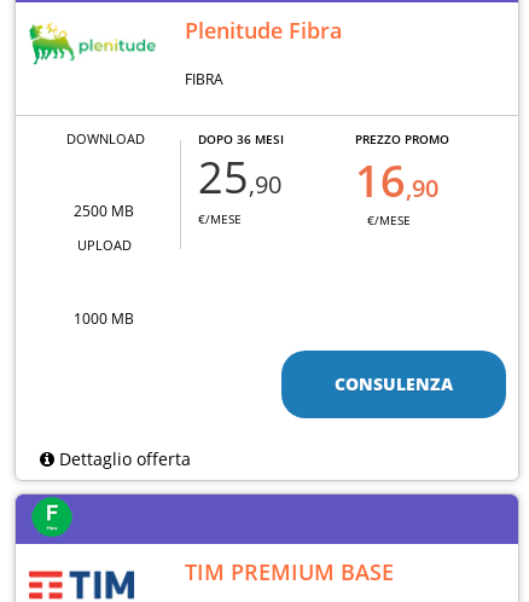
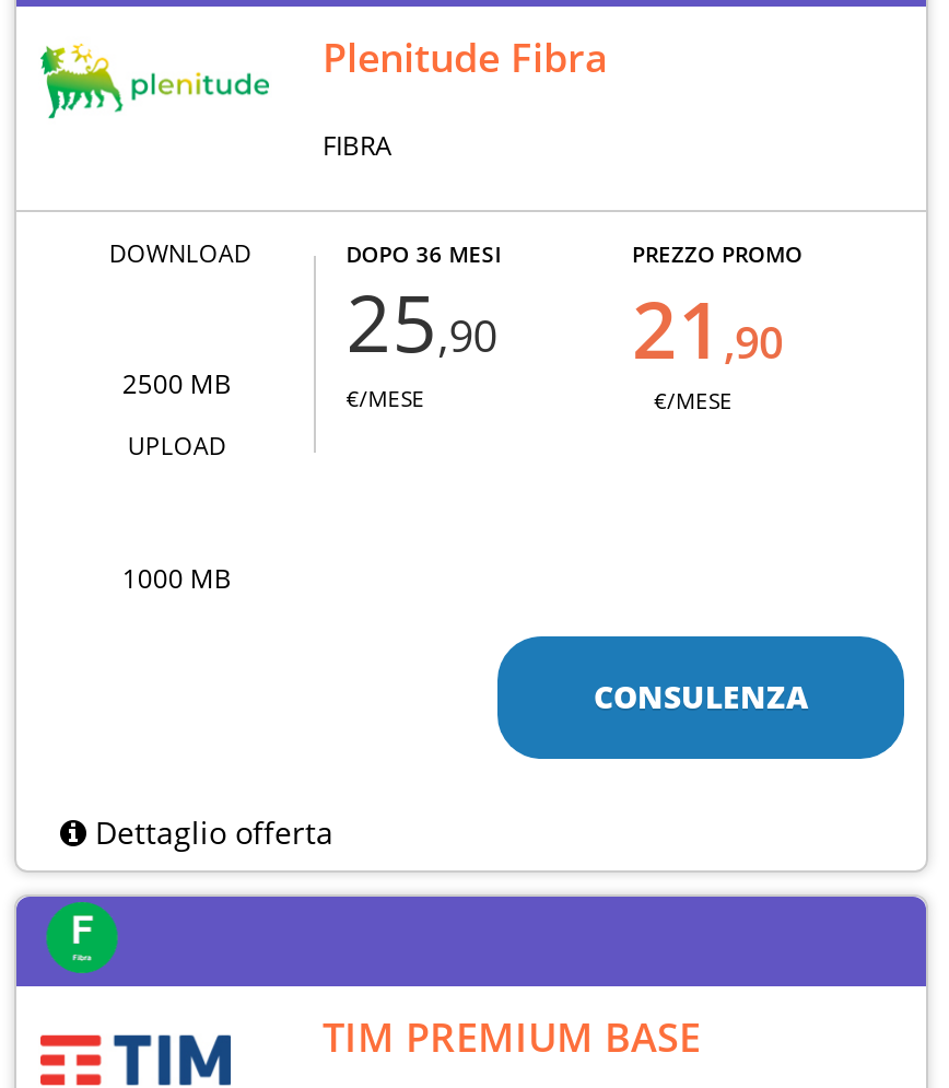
- 25,90 16,90
+ 25,90 21,90
